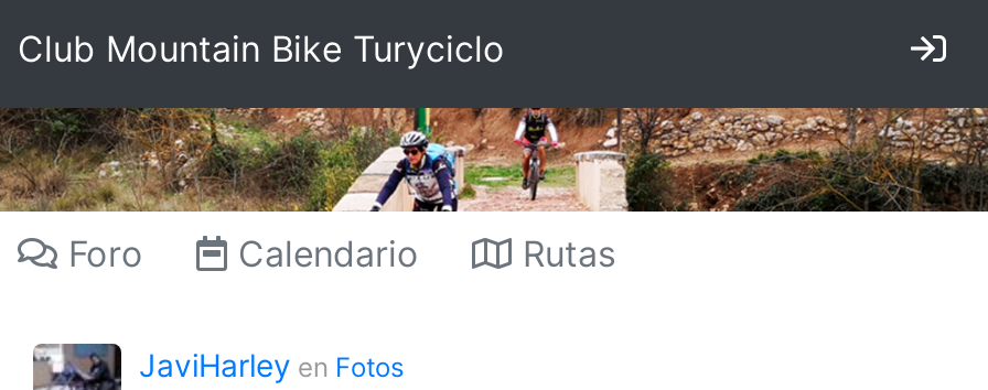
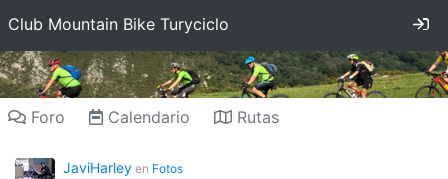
- [image]
+ [image]
